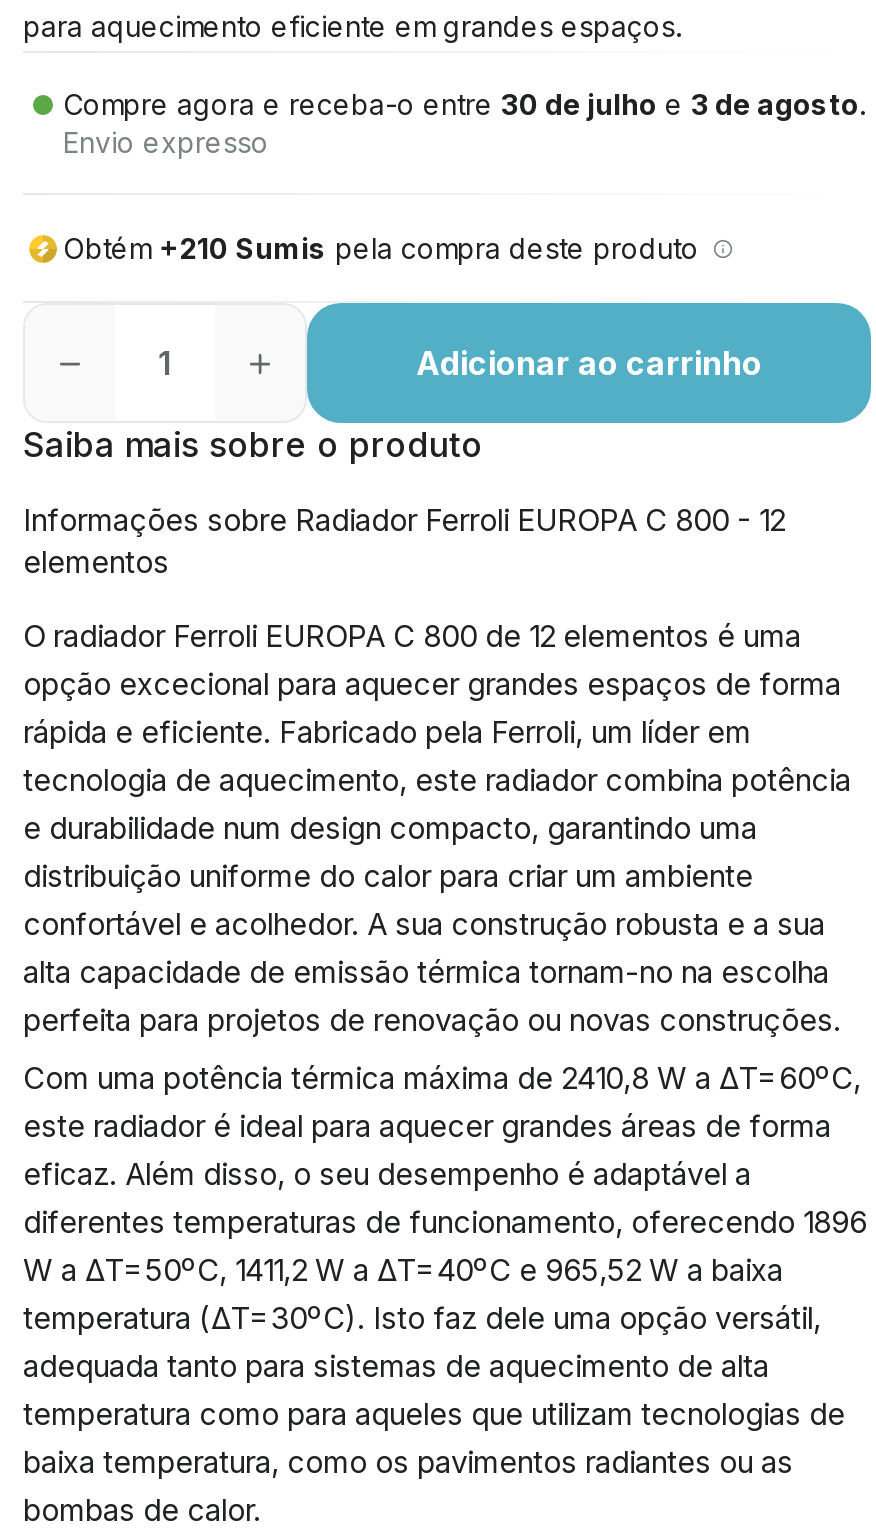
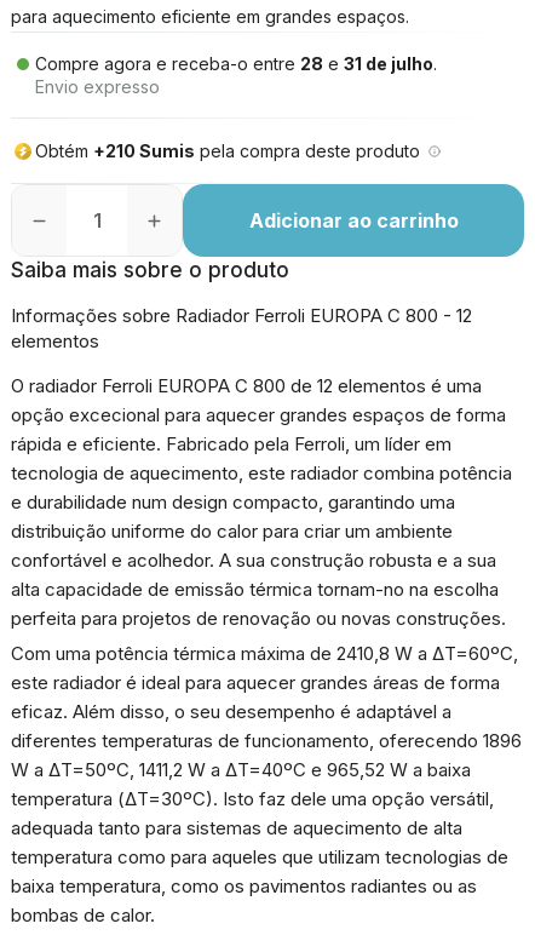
- Compre agora e receba-o entre 30 de julho e 3 de agosto.
+ Compre agora e receba-o entre 28 e 31 de julho.
